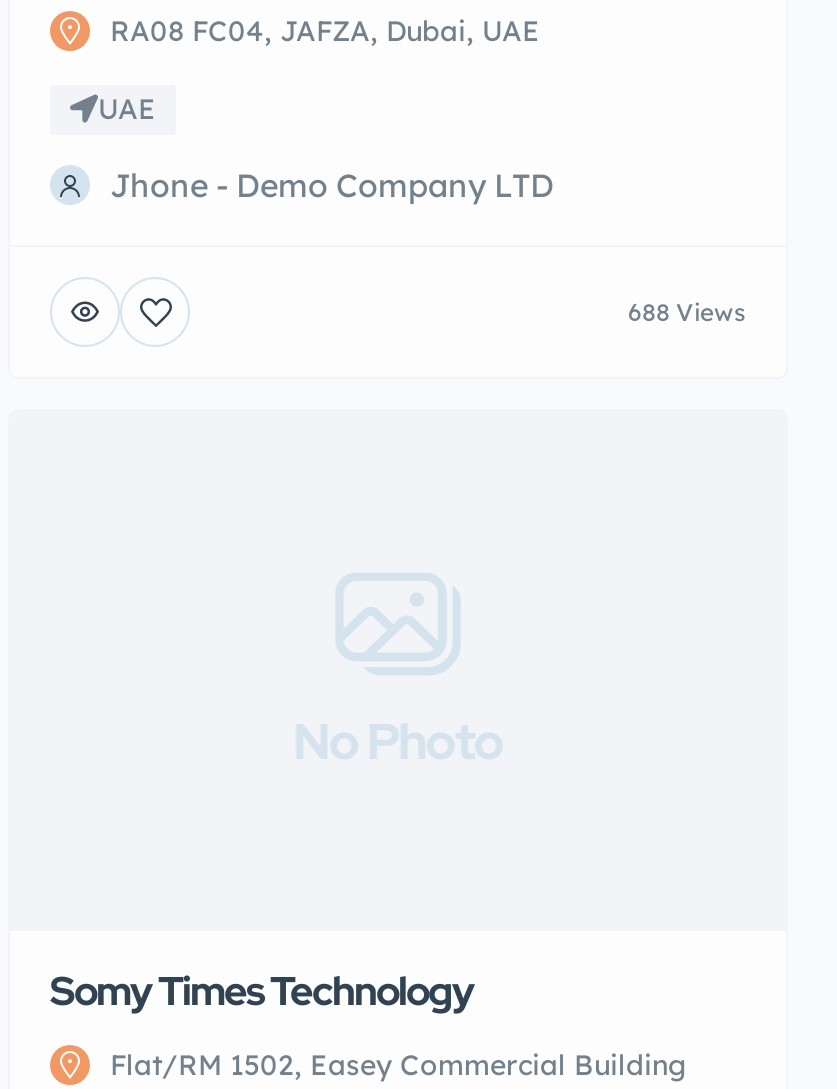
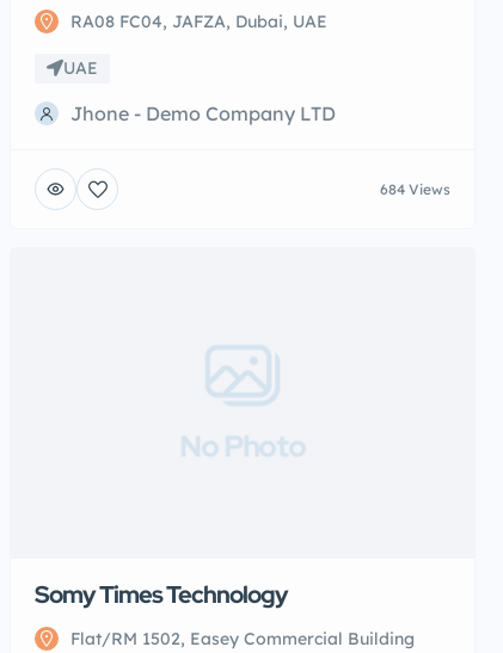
- 688 Views
+ 684 Views
